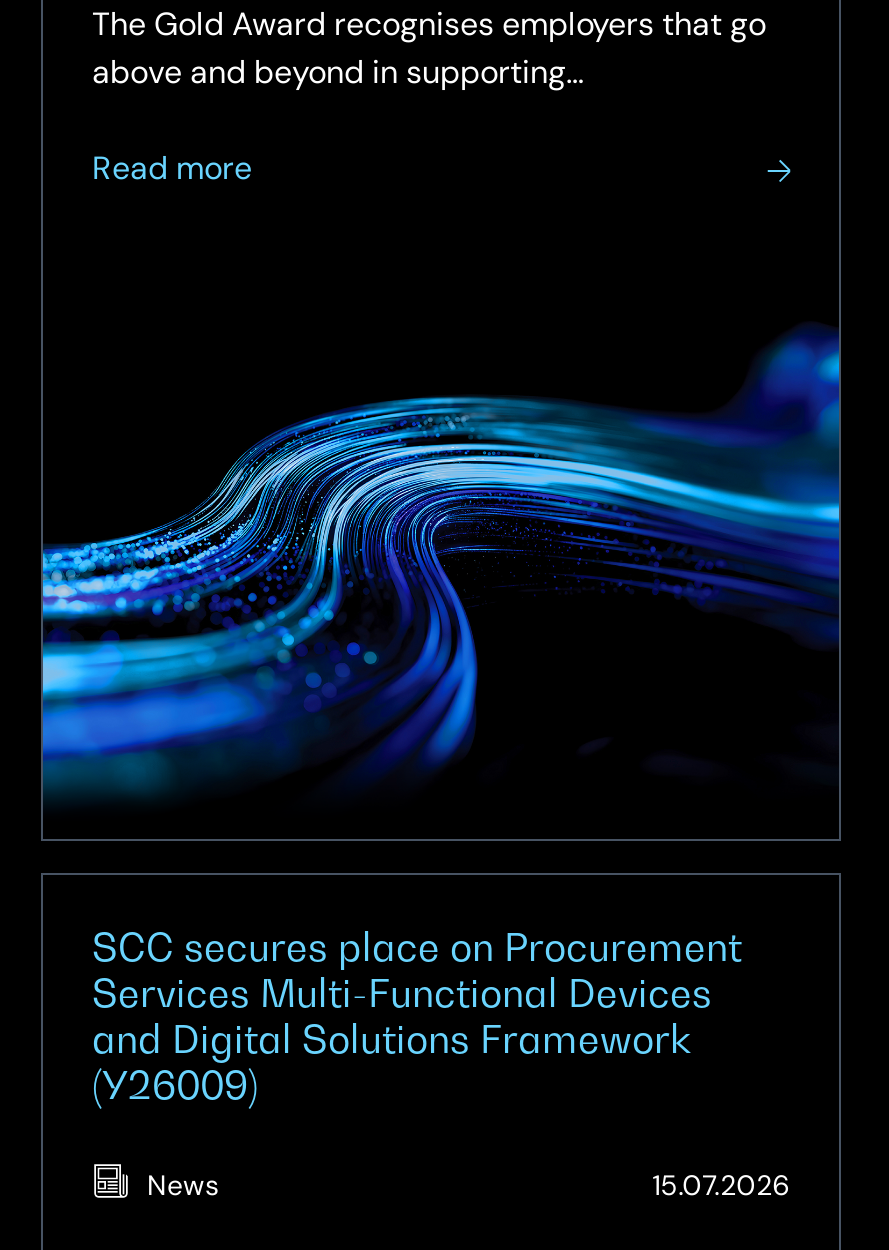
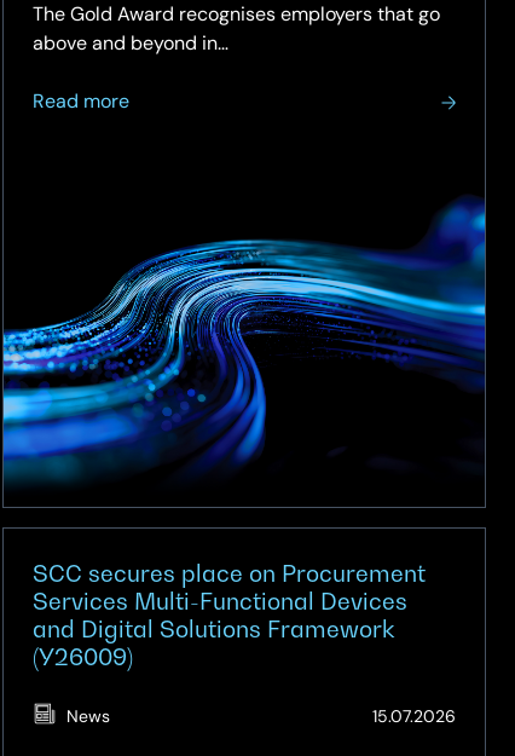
- above and beyond in supporting…
+ above and beyond in…
